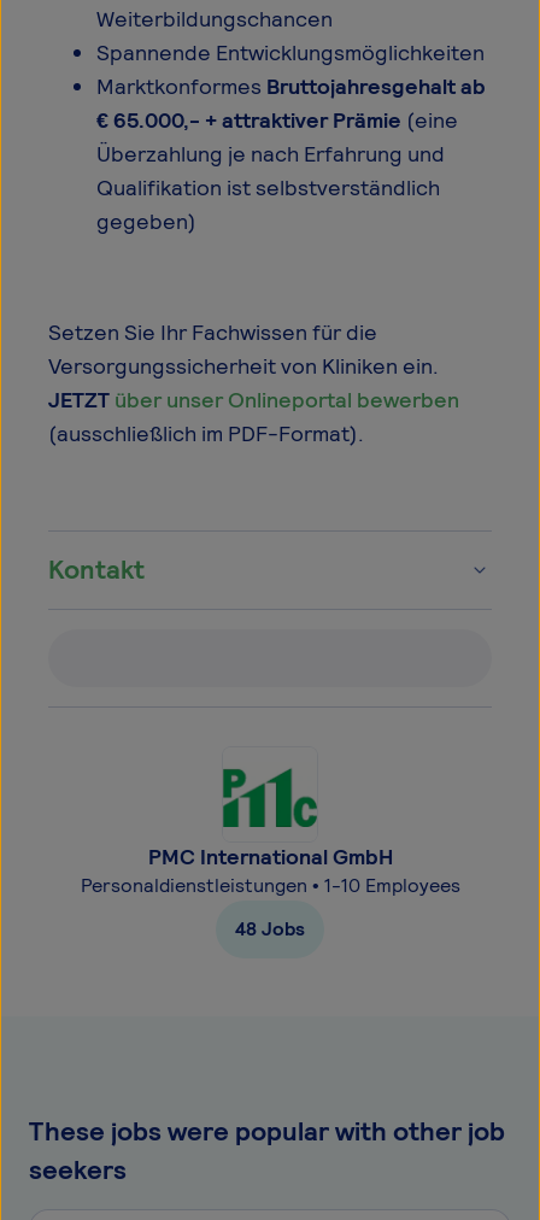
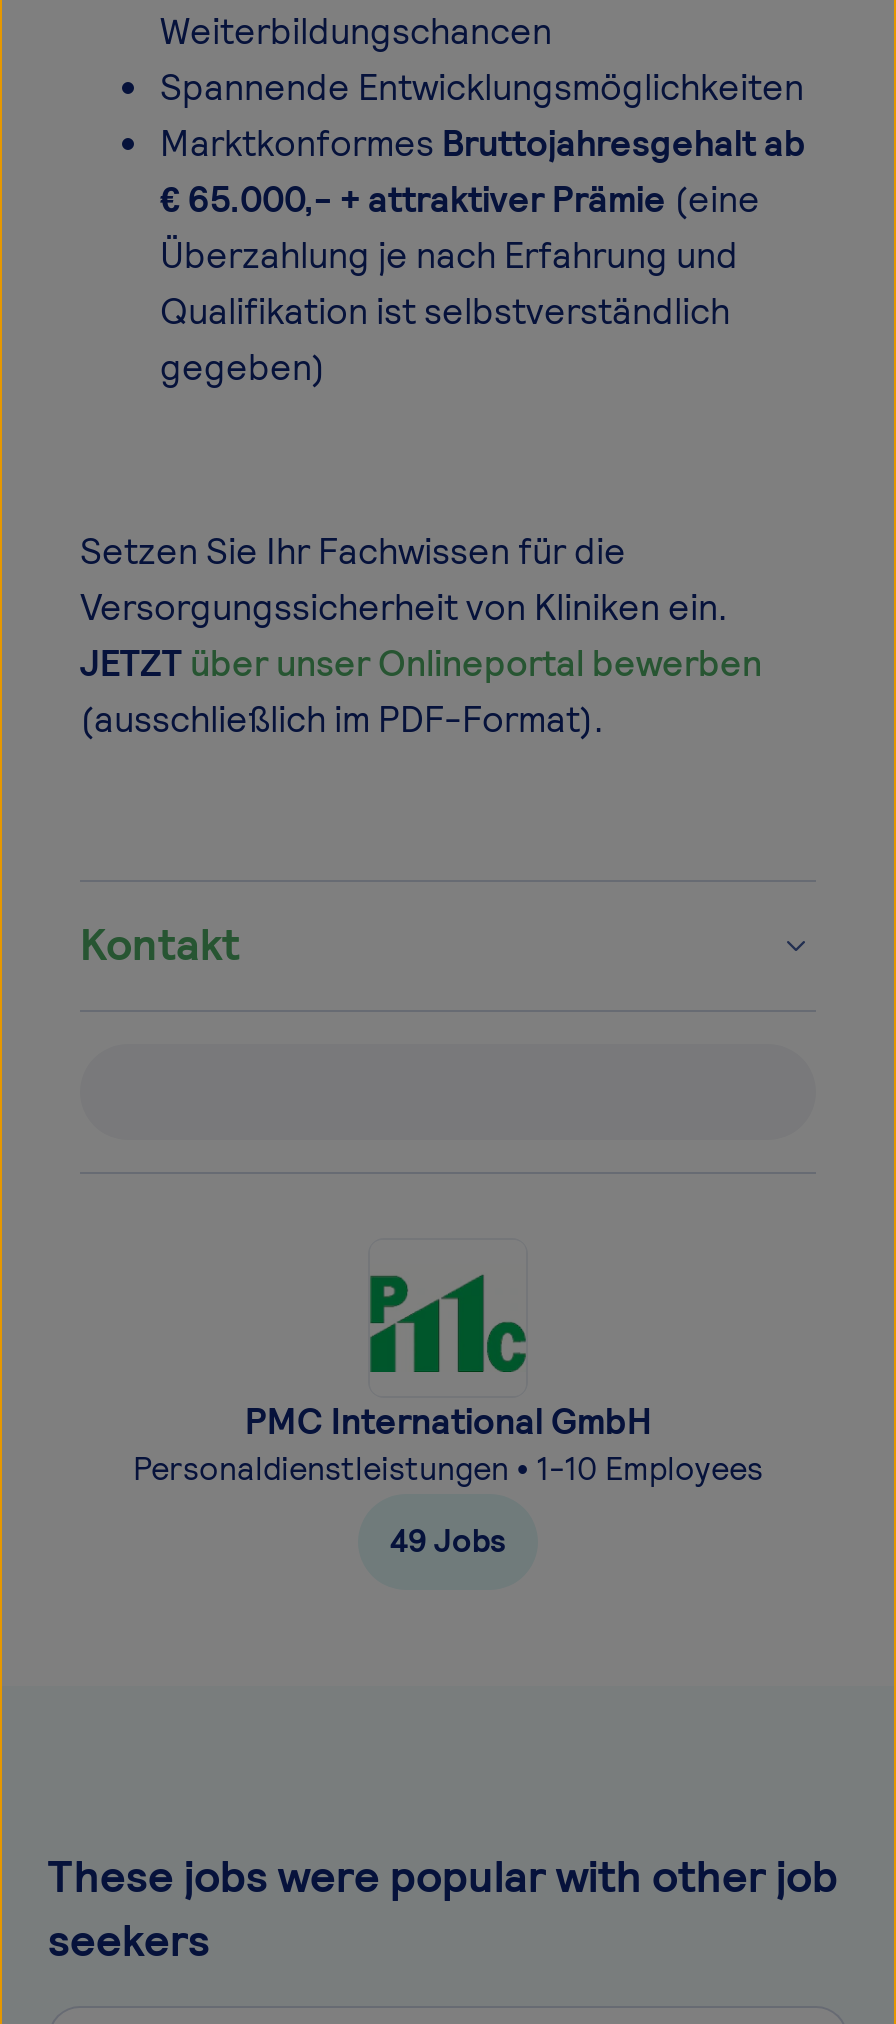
- 48 Jobs
+ 49 Jobs
